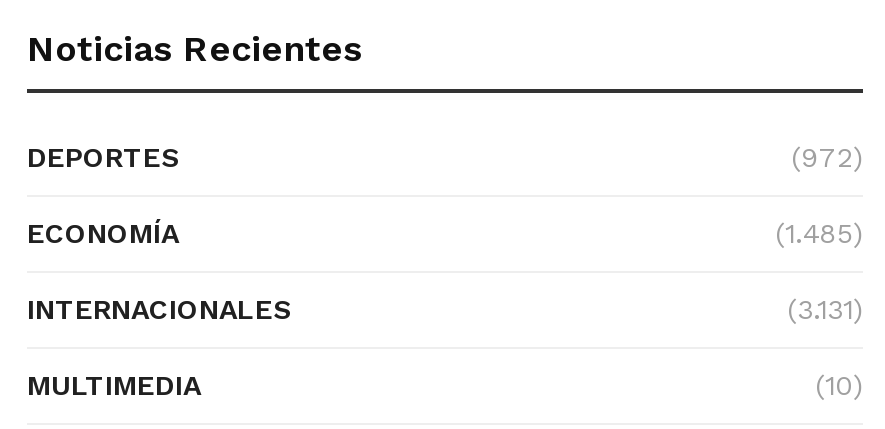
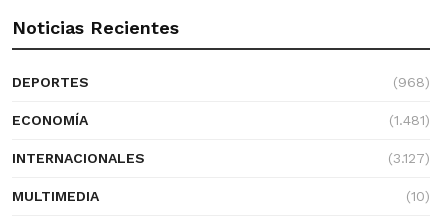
- (972)
+ (968)

- (1.485)
+ (1.481)

- (3.131)
+ (3.127)
